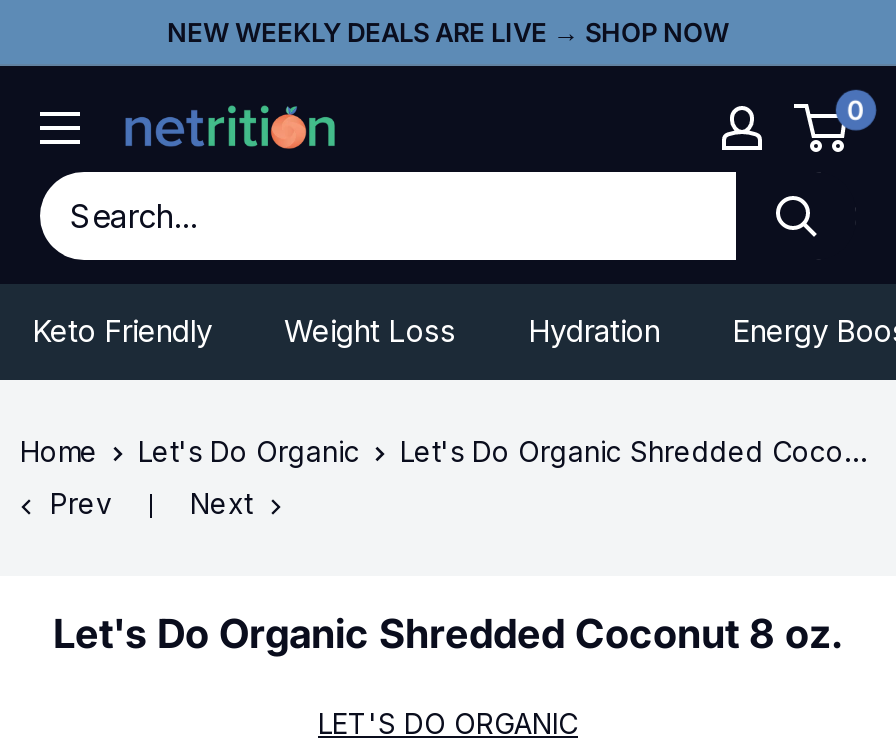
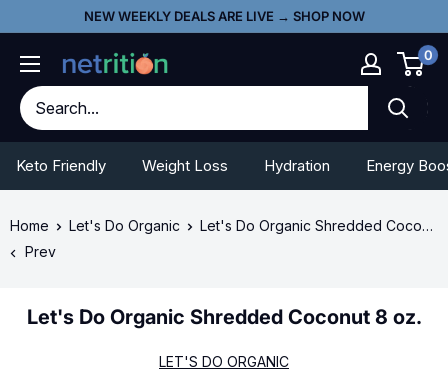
- Next
